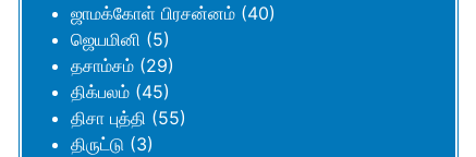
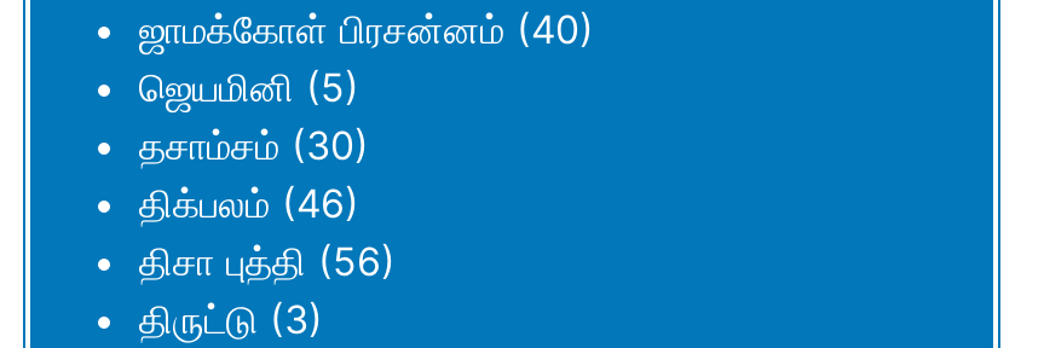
- தசாம்சம் (29)
+ தசாம்சம் (30)

- திக்பலம் (45)
+ திக்பலம் (46)

- திசா புத்தி (55)
+ திசா புத்தி (56)
